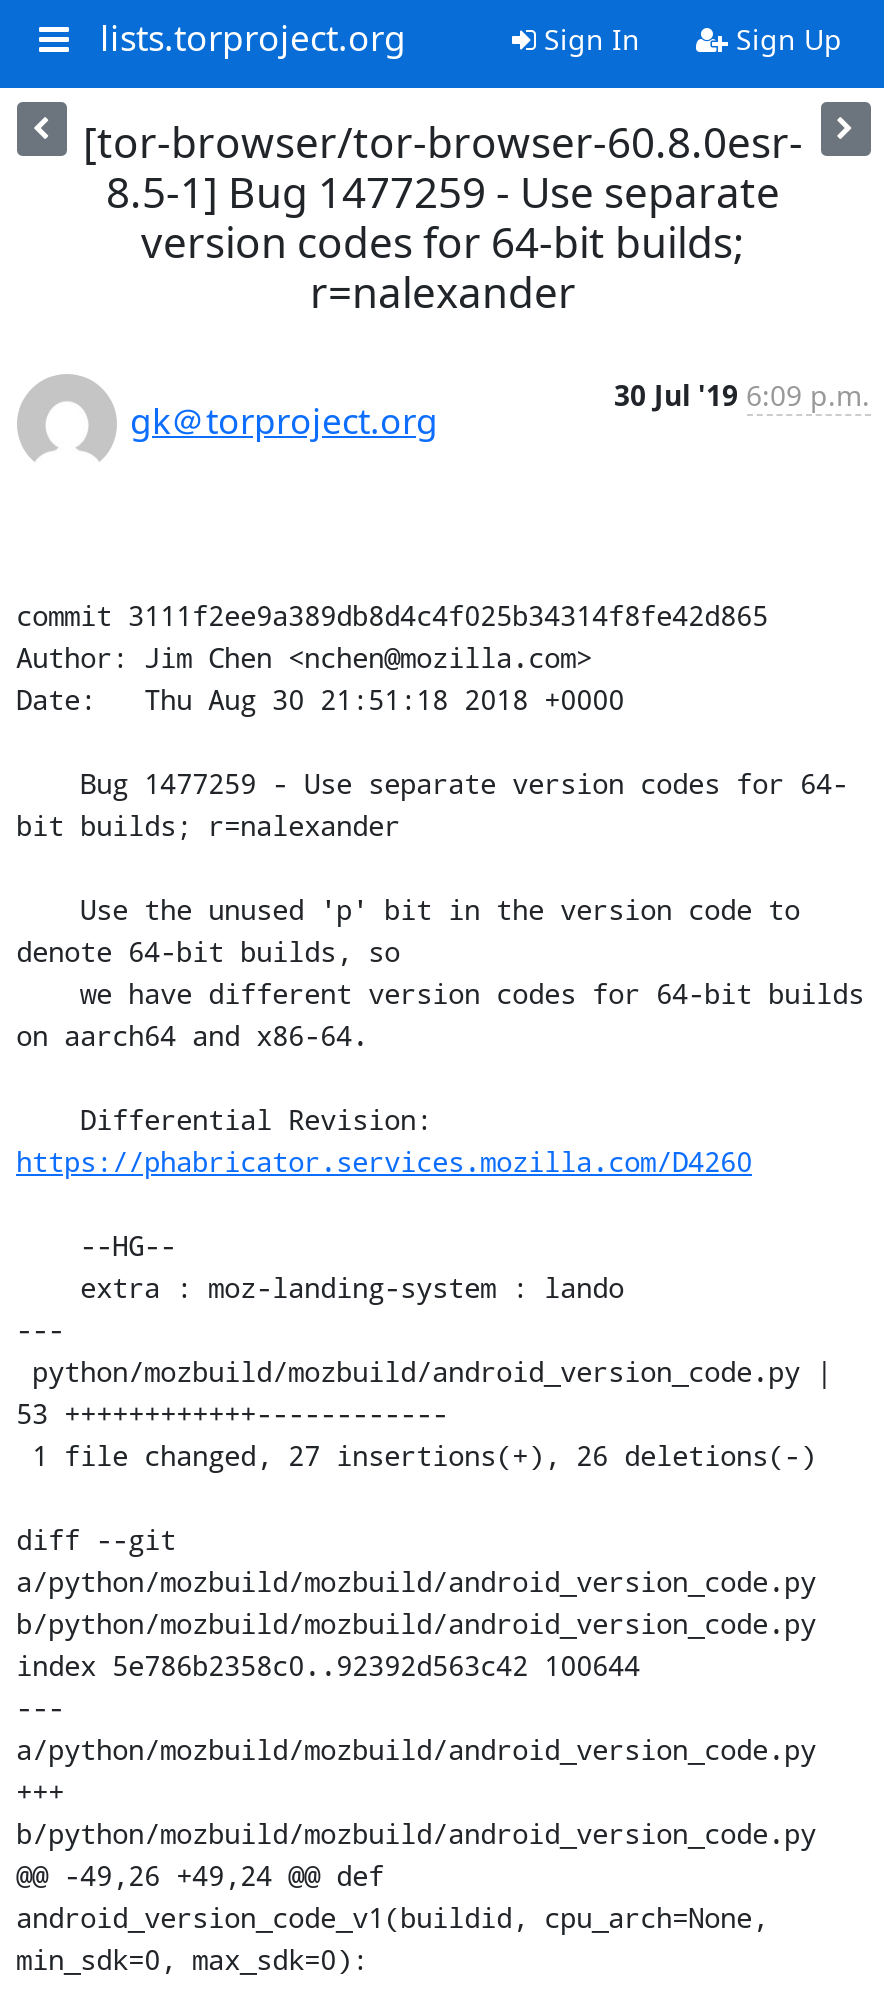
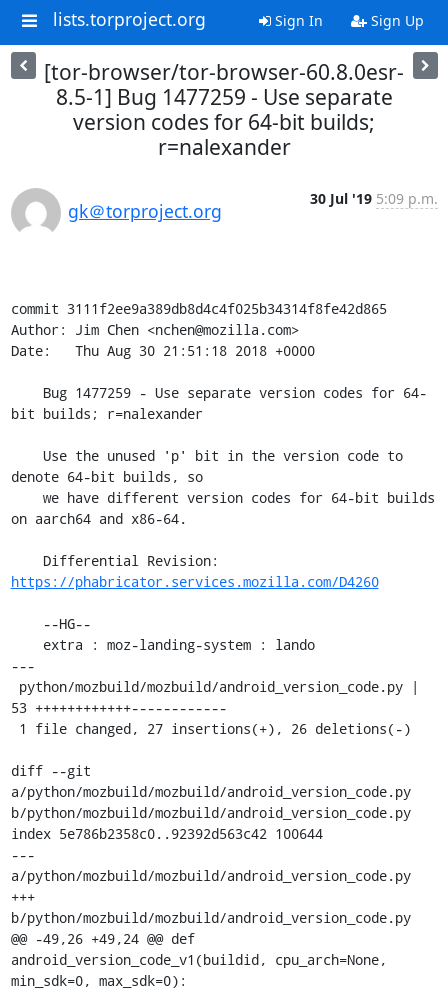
- 30 Jul '19 6:09 p.m.
+ 30 Jul '19 5:09 p.m.
